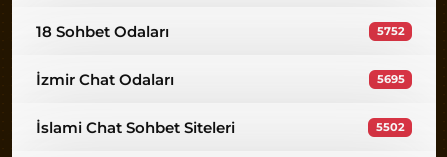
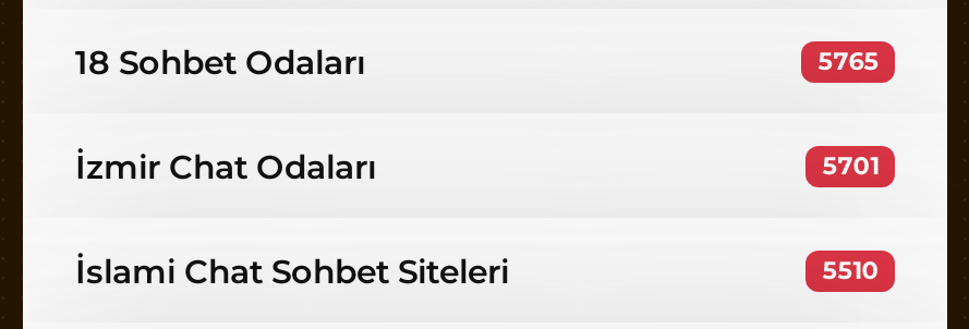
- 5752
+ 5765

- 5695
+ 5701

- 5502
+ 5510
